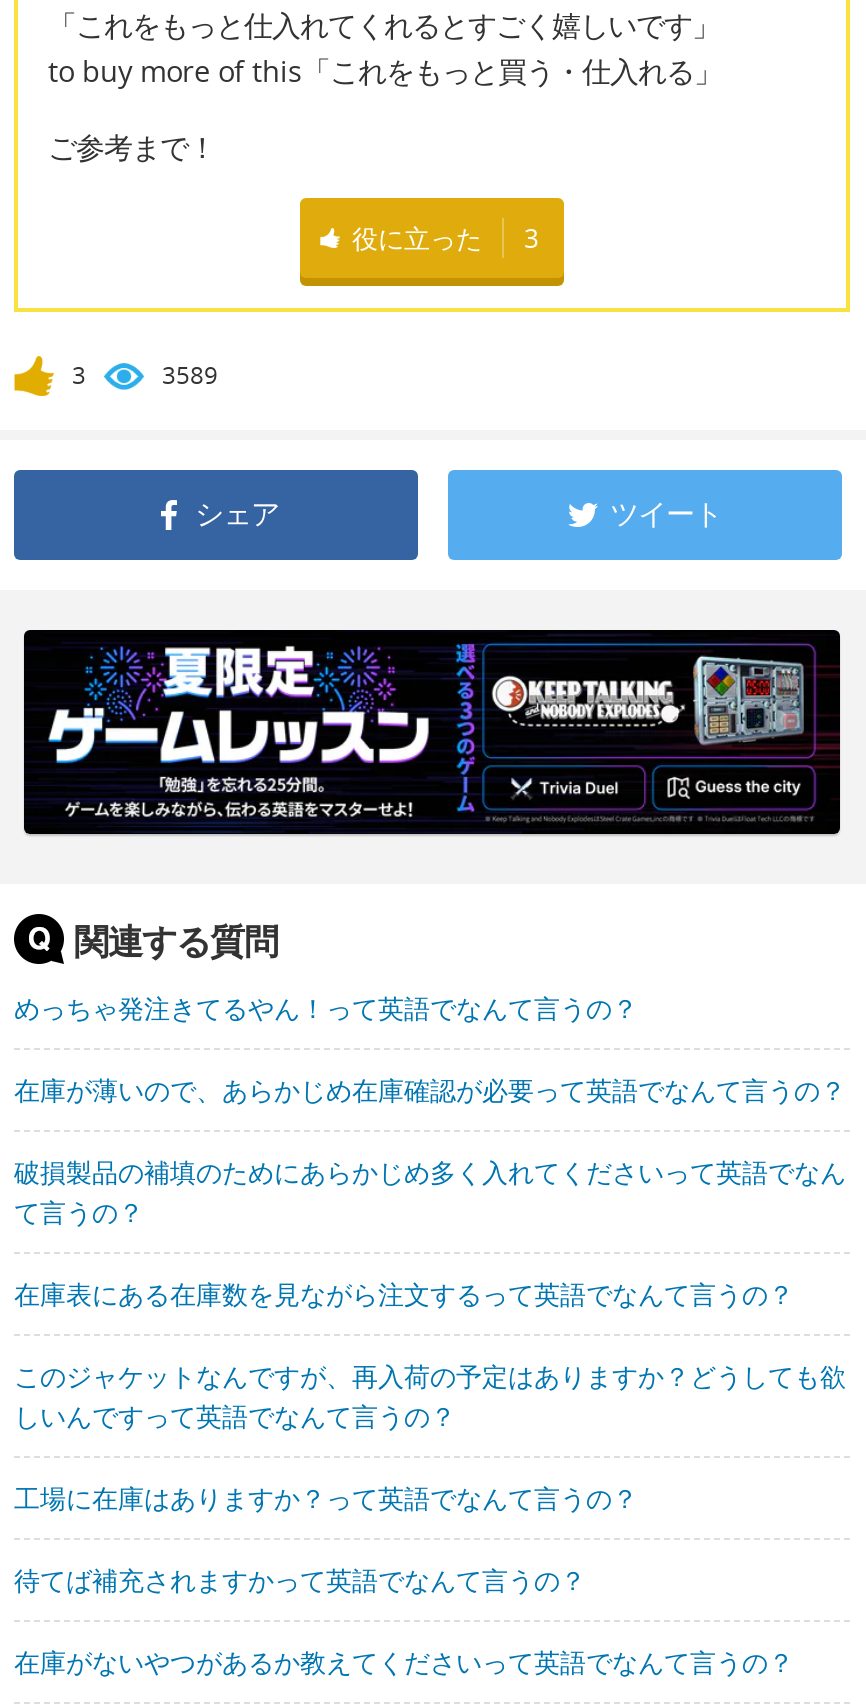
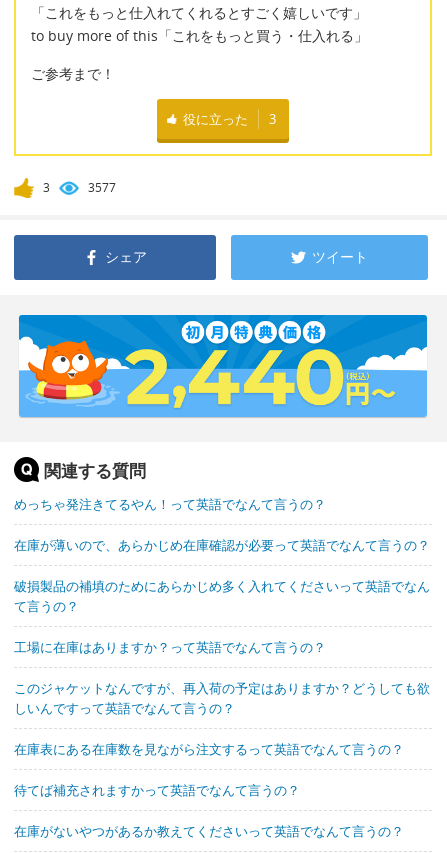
- 3589
+ 3577

- [image]
+ [image]

moved down: 在庫表にある在庫数を見ながら注文するって英語でなんて言うの？

moved up: 工場に在庫はありますか？って英語でなんて言うの？
